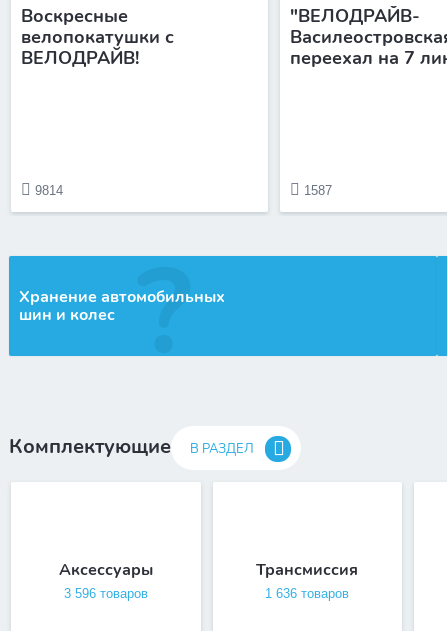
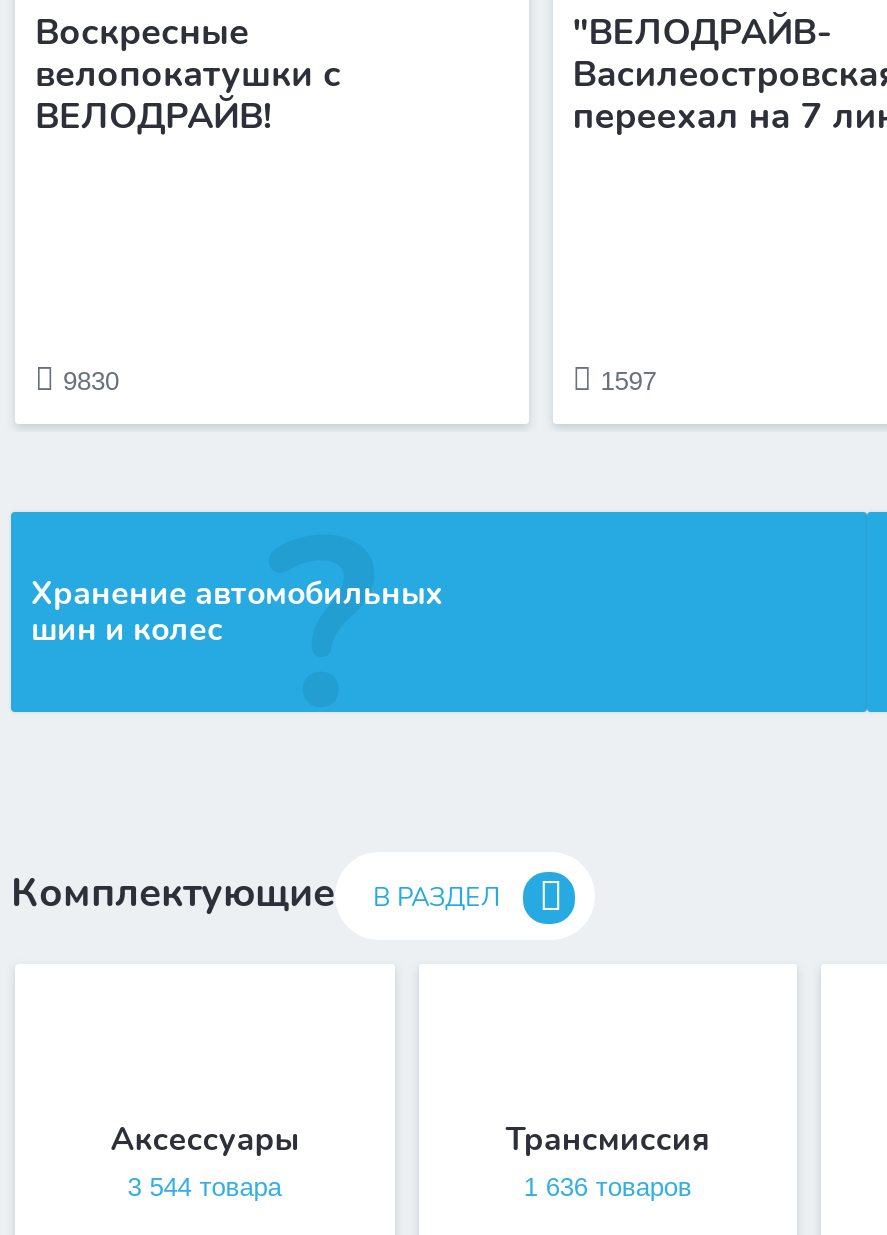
- 9814
+ 9830

- 1587
+ 1597

- 3 596 товаров
+ 3 544 товара
